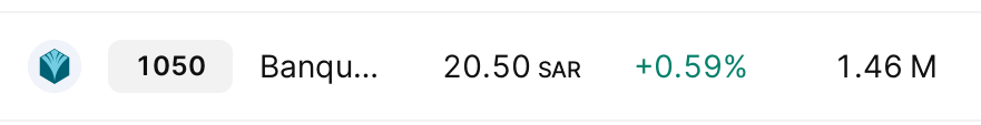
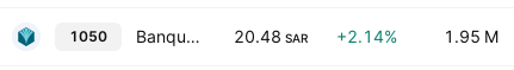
- 20.50 SAR
+ 20.48 SAR

- +0.59%
+ +2.14%

- 1.46 M
+ 1.95 M
